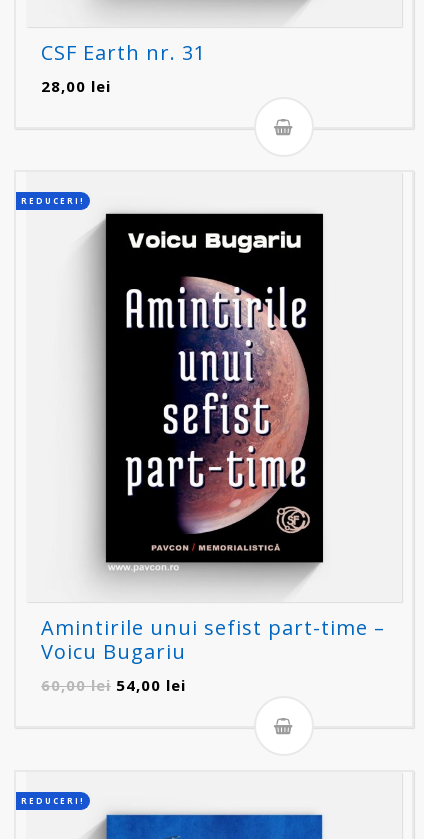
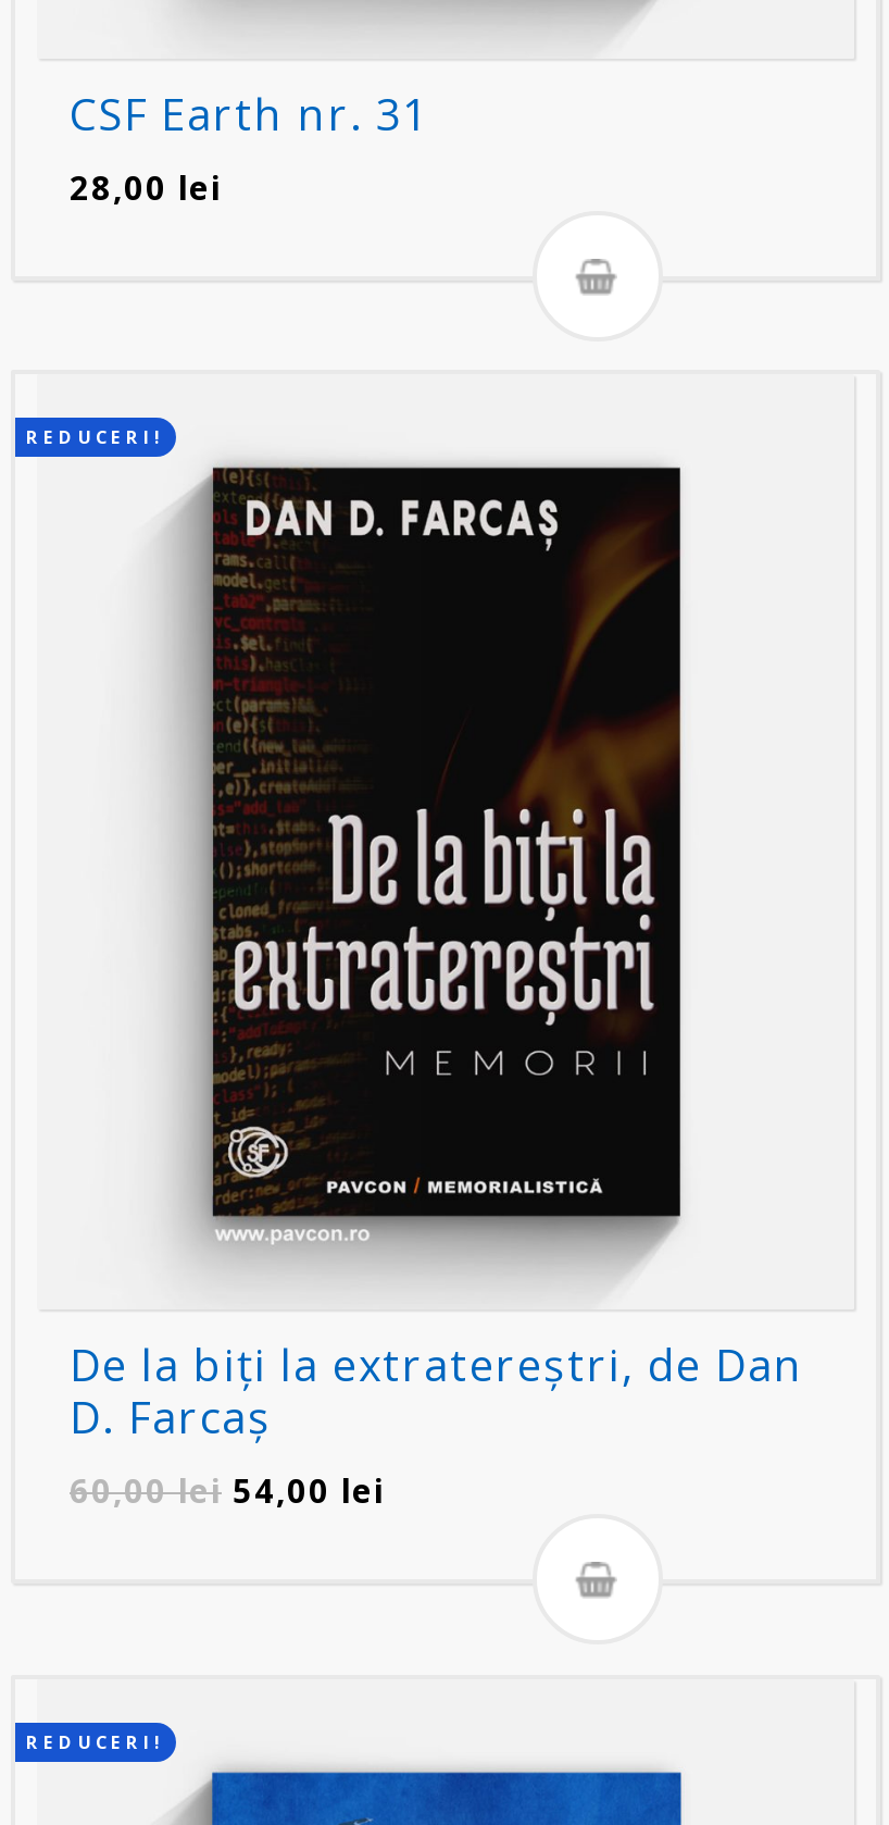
- [image]
+ [image]

- Amintirile unui sefist part-time –
- Voicu Bugariu
+ De la biți la extratereștri, de Dan
+ D. Farcaș
